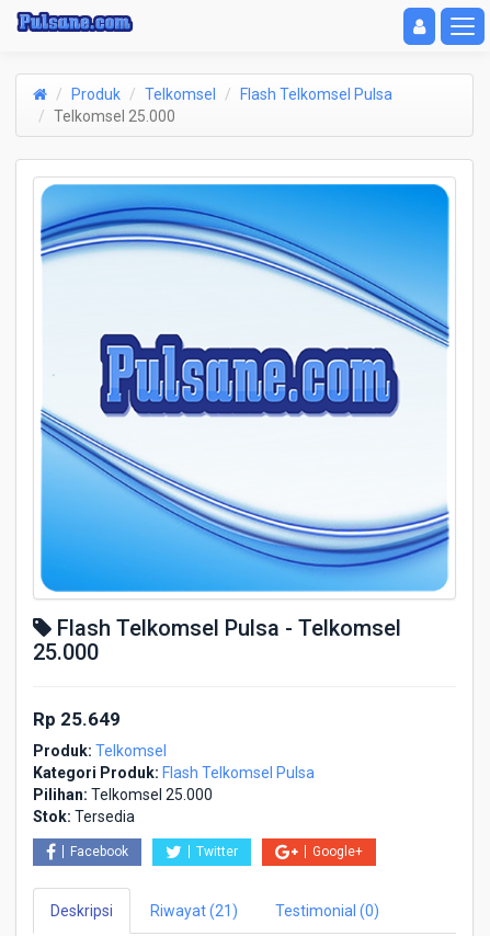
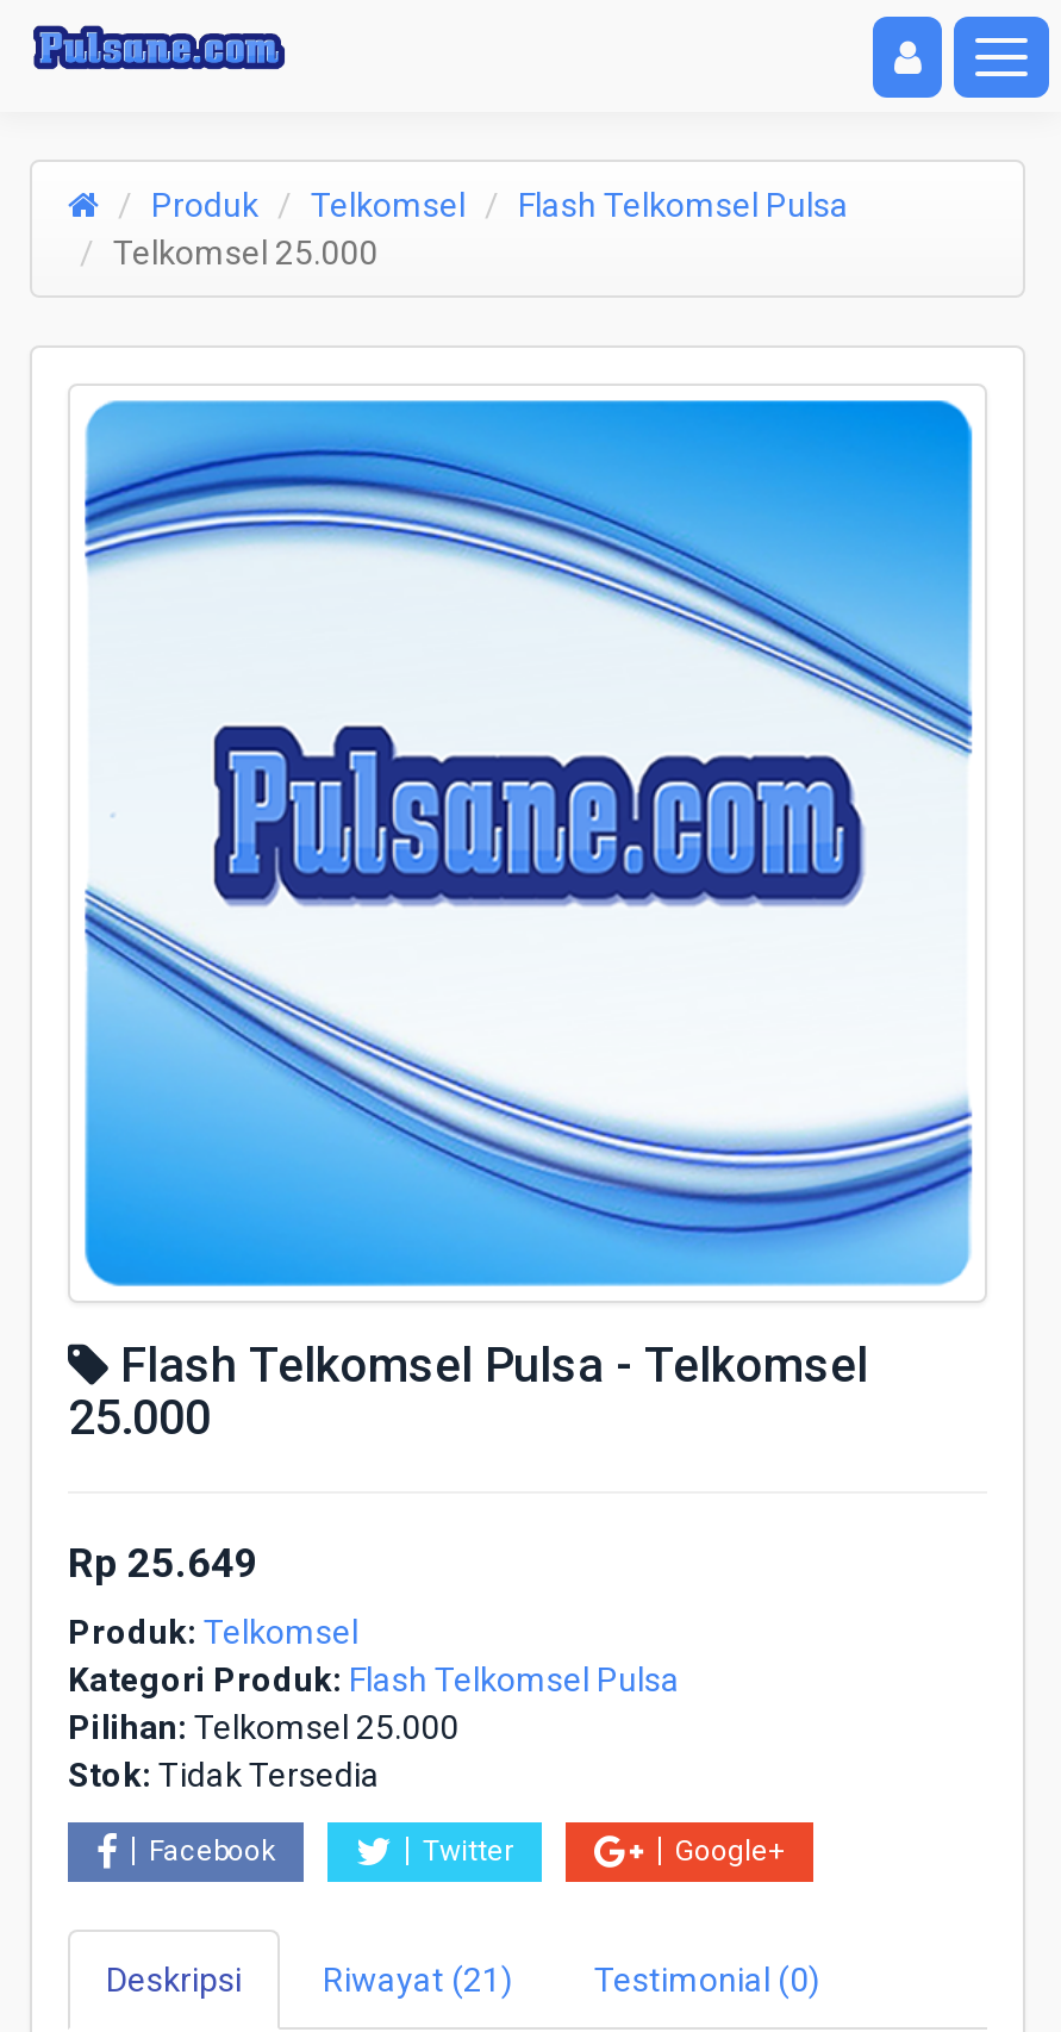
- Stok: Tersedia
+ Stok: Tidak Tersedia
